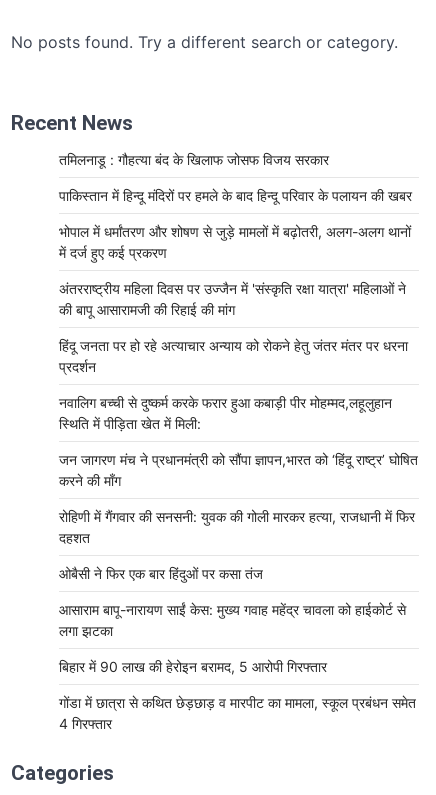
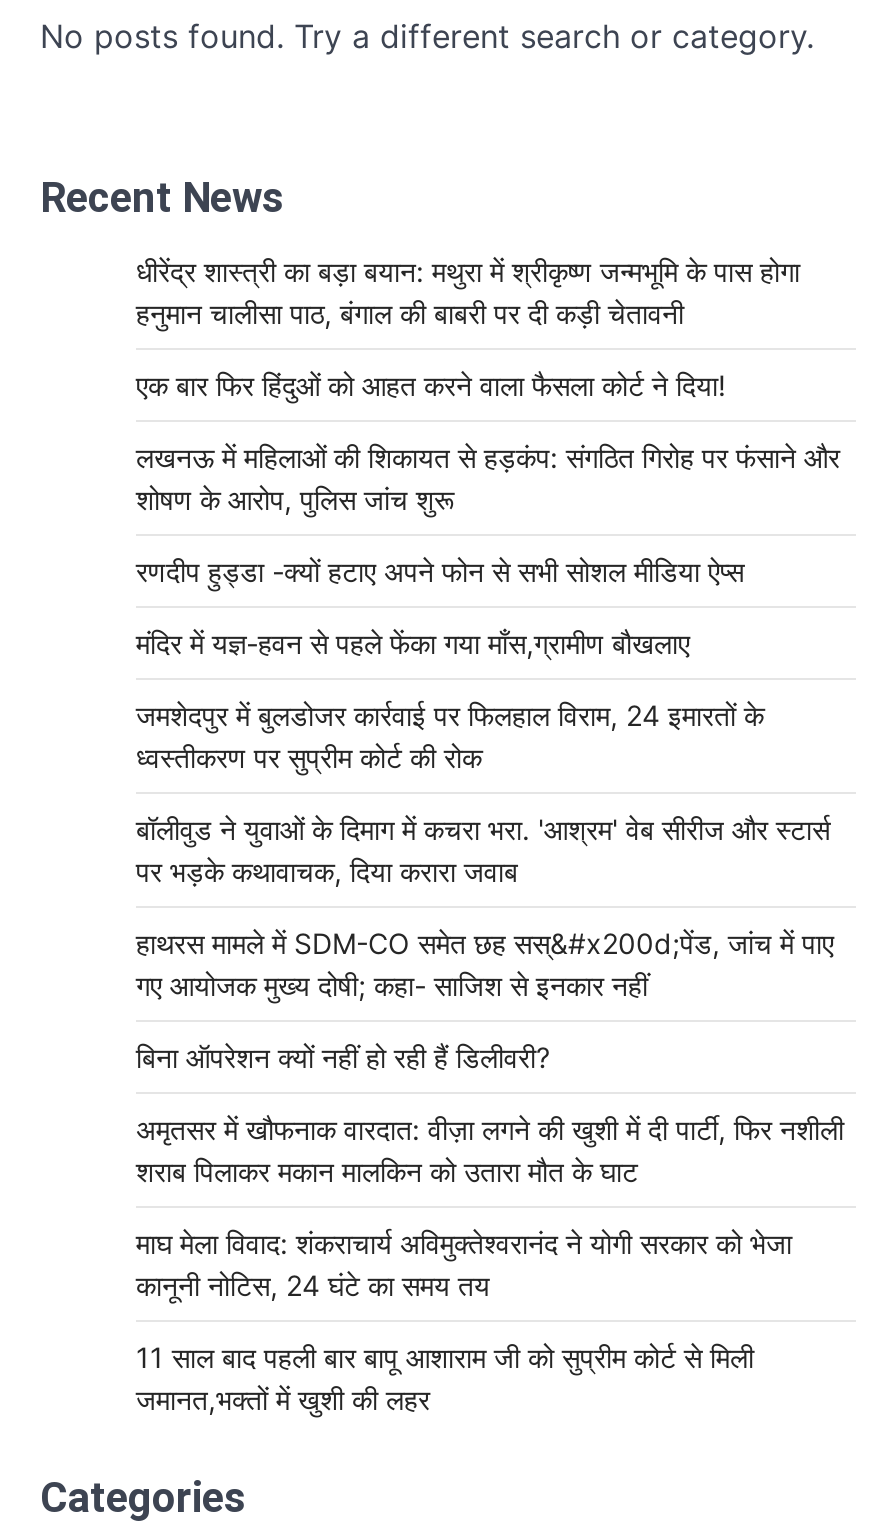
- तमिलनाडू : गौहत्या बंद के खिलाफ जोसफ विजय सरकार
+ धीरेंद्र शास्त्री का बड़ा बयान: मथुरा में श्रीकृष्ण जन्मभूमि के पास होगा
+ हनुमान चालीसा पाठ, बंगाल की बाबरी पर दी कड़ी चेतावनी

- पाकिस्तान में हिन्दू मंदिरों पर हमले के बाद हिन्दू परिवार के पलायन की खबर
+ एक बार फिर हिंदुओं को आहत करने वाला फैसला कोर्ट ने दिया!

- भोपाल में धर्मांतरण और शोषण से जुड़े मामलों में बढ़ोतरी, अलग-अलग थानों
- में दर्ज हुए कई प्रकरण
+ लखनऊ में महिलाओं की शिकायत से हड़कंप: संगठित गिरोह पर फंसाने और
+ शोषण के आरोप, पुलिस जांच शुरू

- अंतरराष्ट्रीय महिला दिवस पर उज्जैन में 'संस्कृति रक्षा यात्रा' महिलाओं ने
- की बापू आसारामजी की रिहाई की मांग
+ रणदीप हुड्डा -क्यों हटाए अपने फोन से सभी सोशल मीडिया ऐप्स

- हिंदू जनता पर हो रहे अत्याचार अन्याय को रोकने हेतु जंतर मंतर पर धरना
- प्रदर्शन
+ मंदिर में यज्ञ-हवन से पहले फेंका गया माँस,ग्रामीण बौखलाए

- नवालिग बच्ची से दुष्कर्म करके फरार हुआ कबाड़ी पीर मोहम्मद,लहूलुहान
- स्थिति में पीड़िता खेत में मिली:
+ जमशेदपुर में बुलडोजर कार्रवाई पर फिलहाल विराम, 24 इमारतों के
+ ध्वस्तीकरण पर सुप्रीम कोर्ट की रोक

- जन जागरण मंच ने प्रधानमंत्री को सौंपा ज्ञापन,भारत को ‘हिंदू राष्ट्र’ घोषित
- करने की माँग
+ बॉलीवुड ने युवाओं के दिमाग में कचरा भरा. 'आश्रम' वेब सीरीज और स्टार्स
+ पर भड़के कथावाचक, दिया करारा जवाब

- रोहिणी में गैंगवार की सनसनी: युवक की गोली मारकर हत्या, राजधानी में फिर
- दहशत
+ हाथरस मामले में SDM-CO समेत छह सस्&#x200d;पेंड, जांच में पाए
+ गए आयोजक मुख्य दोषी; कहा- साजिश से इनकार नहीं

- ओबैसी ने फिर एक बार हिंदुओं पर कसा तंज
+ बिना ऑपरेशन क्यों नहीं हो रही हैं डिलीवरी?

- आसाराम बापू-नारायण साईं केस: मुख्य गवाह महेंद्र चावला को हाईकोर्ट से
- लगा झटका
+ अमृतसर में खौफनाक वारदात: वीज़ा लगने की खुशी में दी पार्टी, फिर नशीली
+ शराब पिलाकर मकान मालकिन को उतारा मौत के घाट

- बिहार में 90 लाख की हेरोइन बरामद, 5 आरोपी गिरफ्तार
+ माघ मेला विवाद: शंकराचार्य अविमुक्तेश्वरानंद ने योगी सरकार को भेजा
+ कानूनी नोटिस, 24 घंटे का समय तय

- गोंडा में छात्रा से कथित छेड़छाड़ व मारपीट का मामला, स्कूल प्रबंधन समेत
- 4 गिरफ्तार
+ 11 साल बाद पहली बार बापू आशाराम जी को सुप्रीम कोर्ट से मिली
+ जमानत,भक्तों में खुशी की लहर
